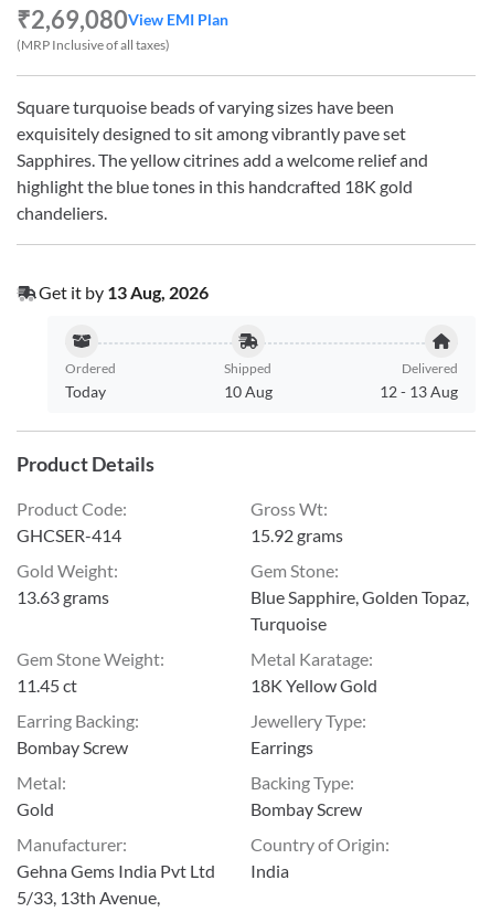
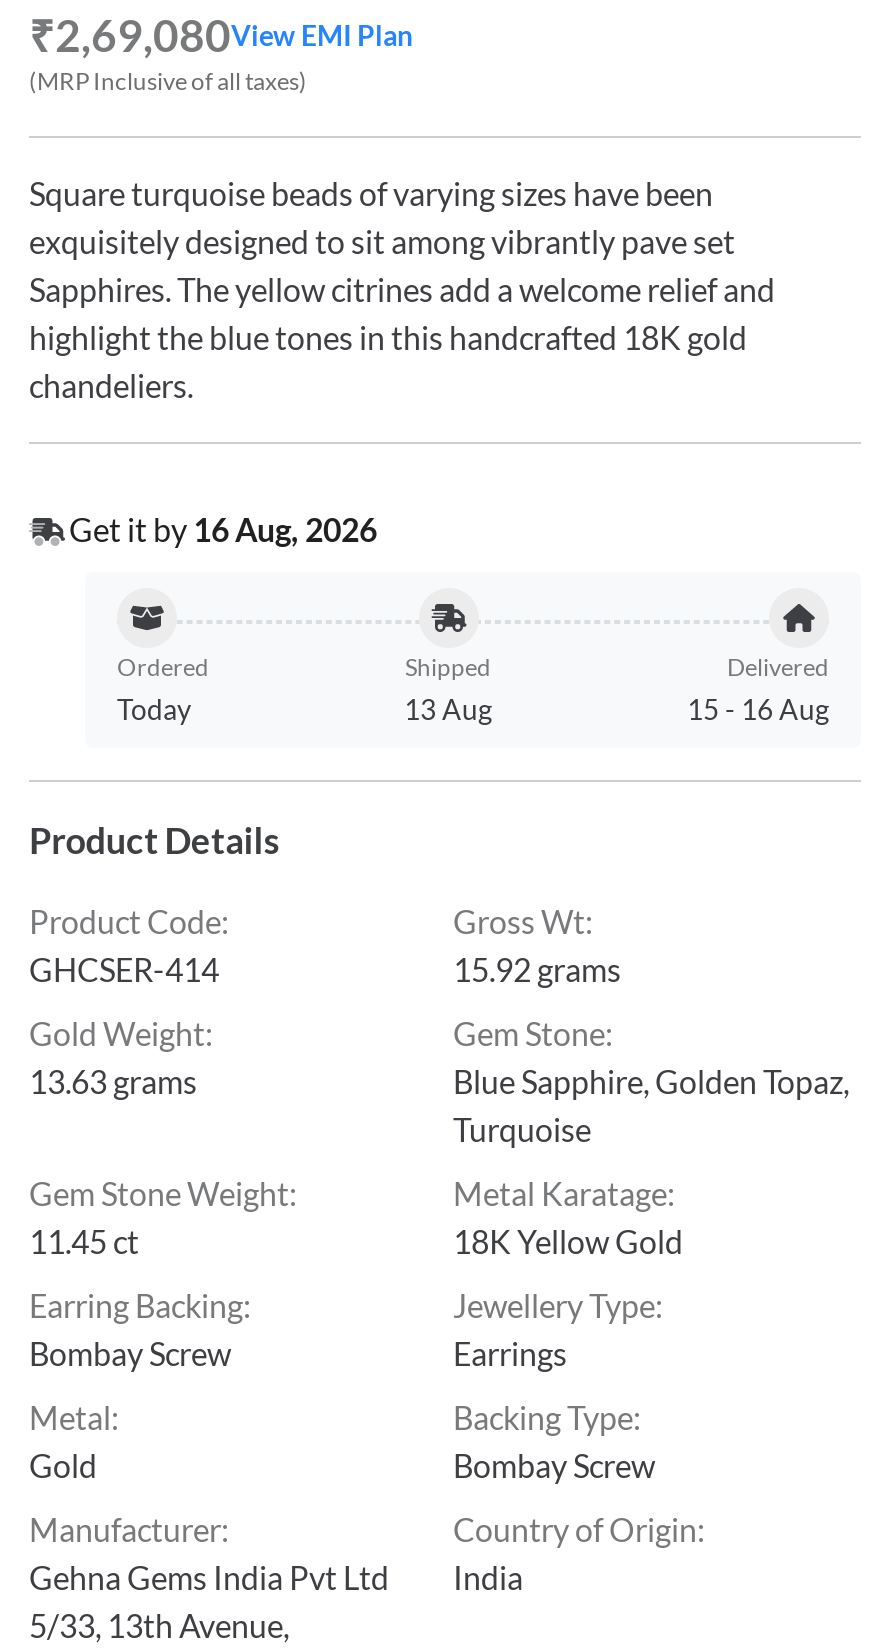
- Get it by 13 Aug, 2026
+ Get it by 16 Aug, 2026

- 10 Aug
+ 13 Aug

- 12 - 13 Aug
+ 15 - 16 Aug
